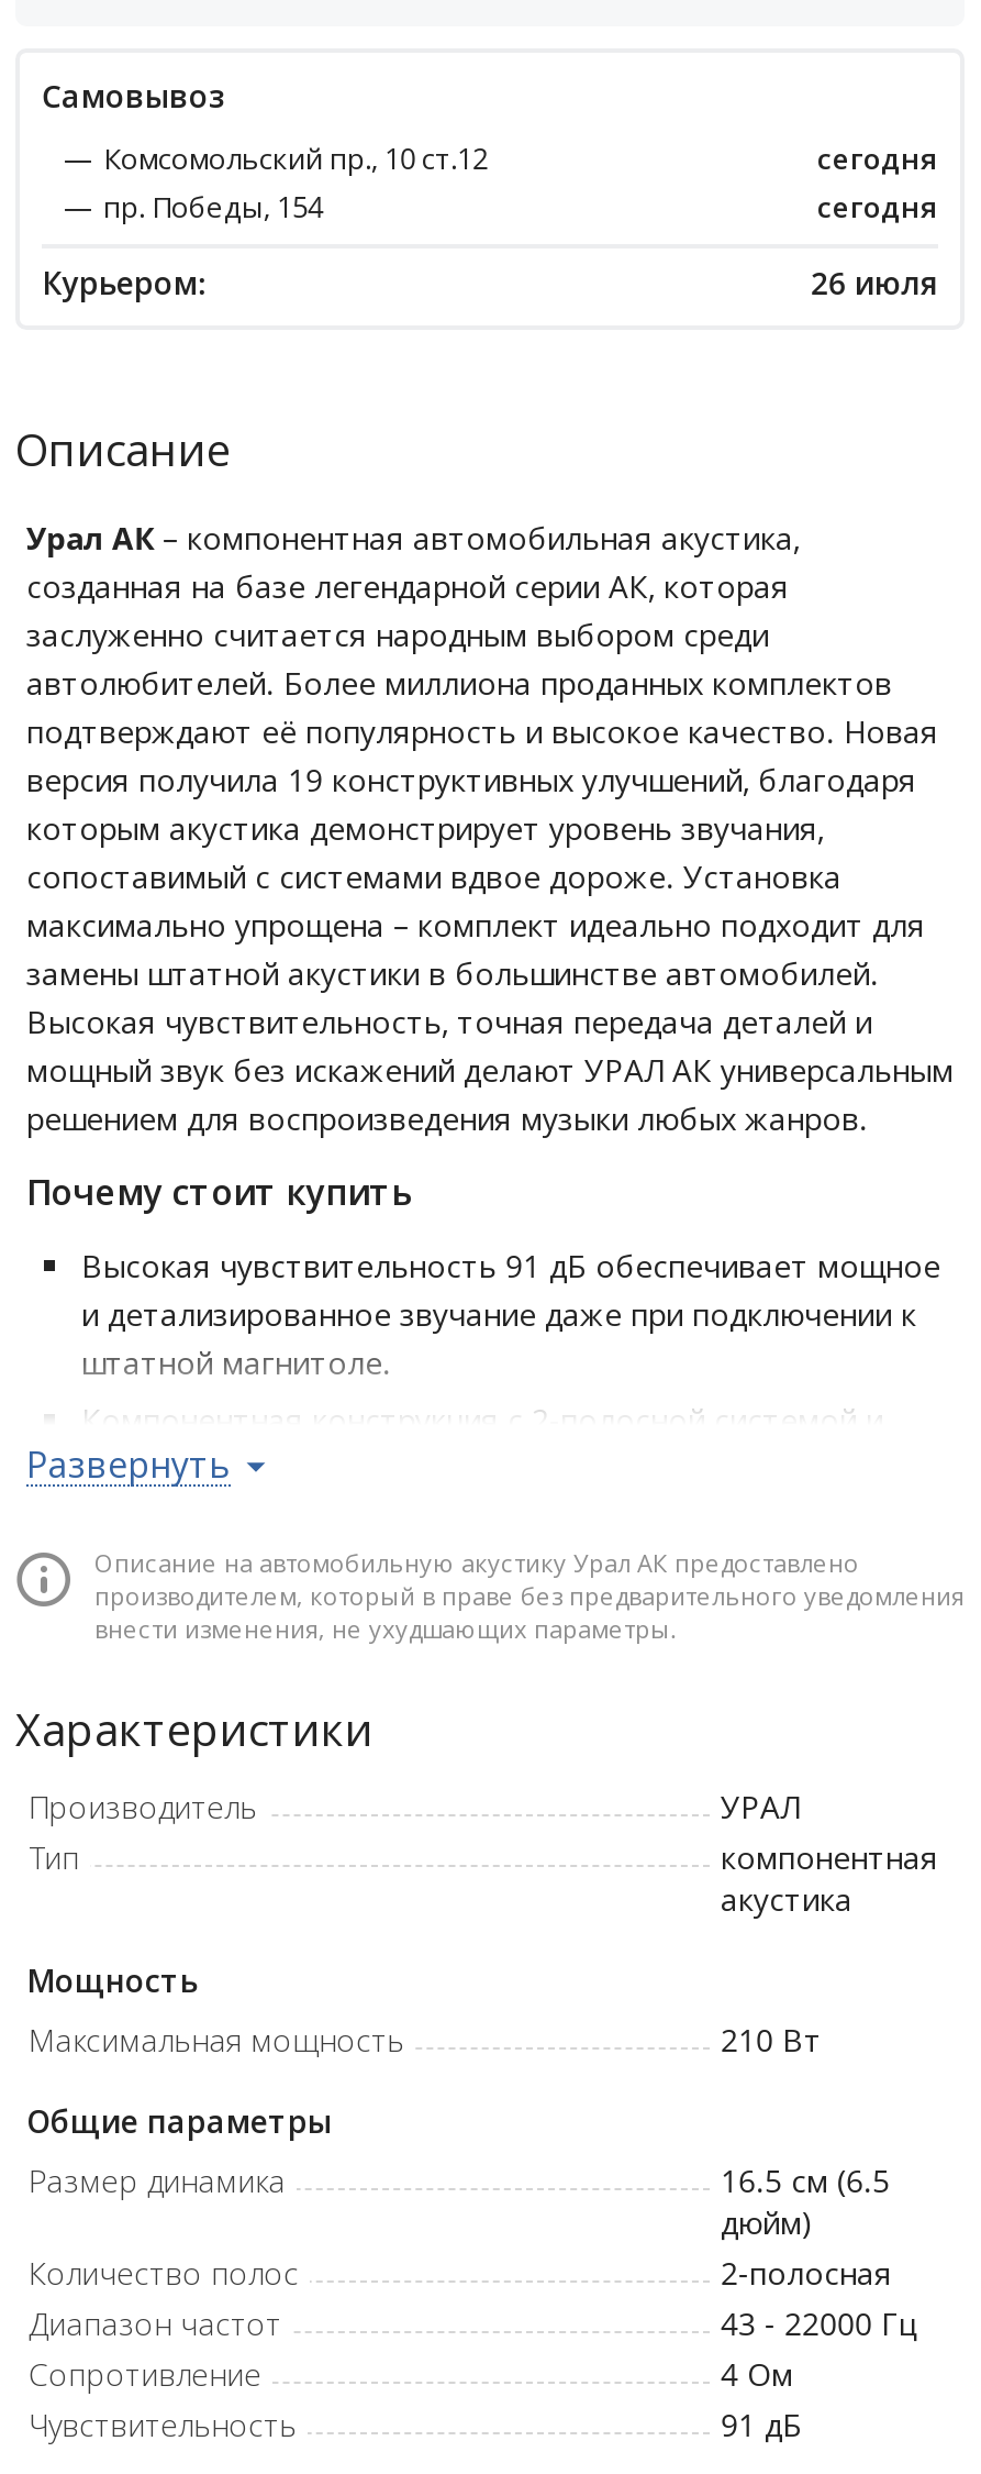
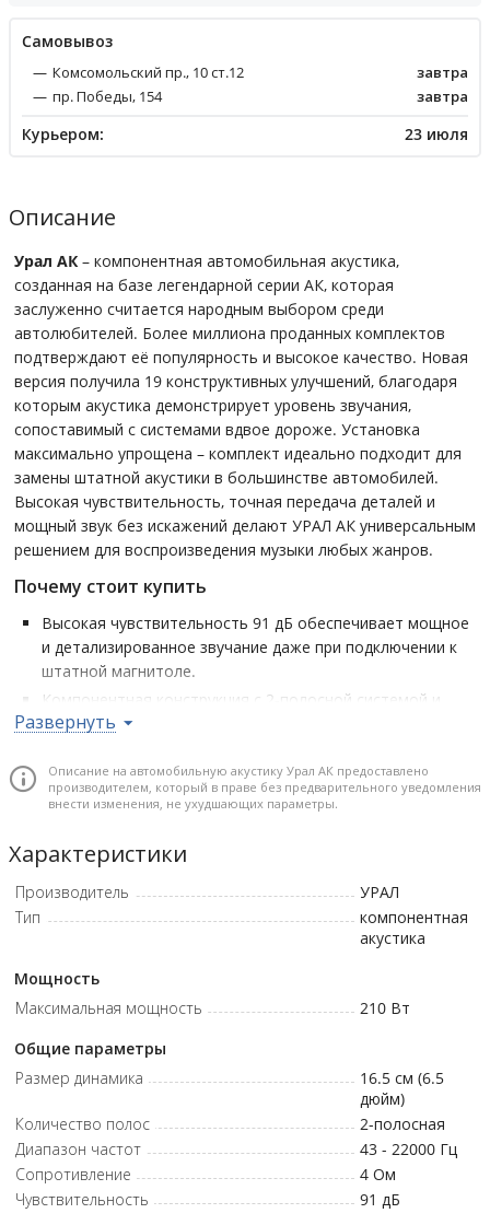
- сегодня
+ завтра

- сегодня
+ завтра

- 26 июля
+ 23 июля
